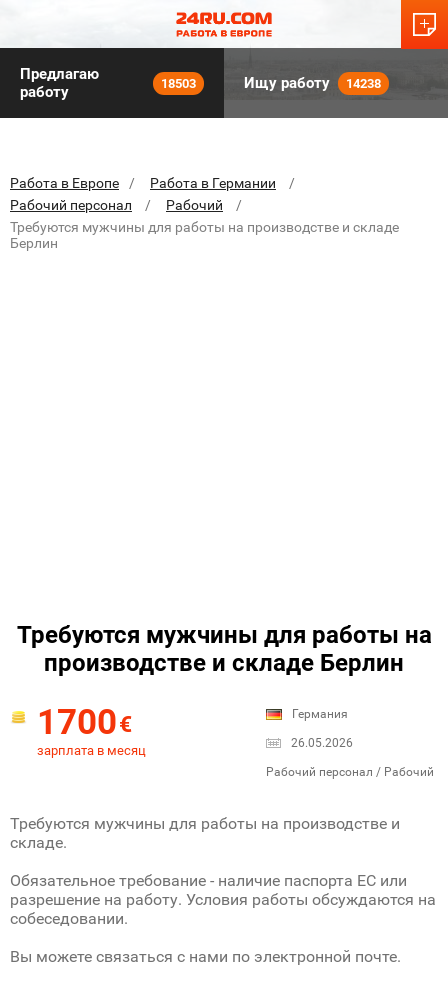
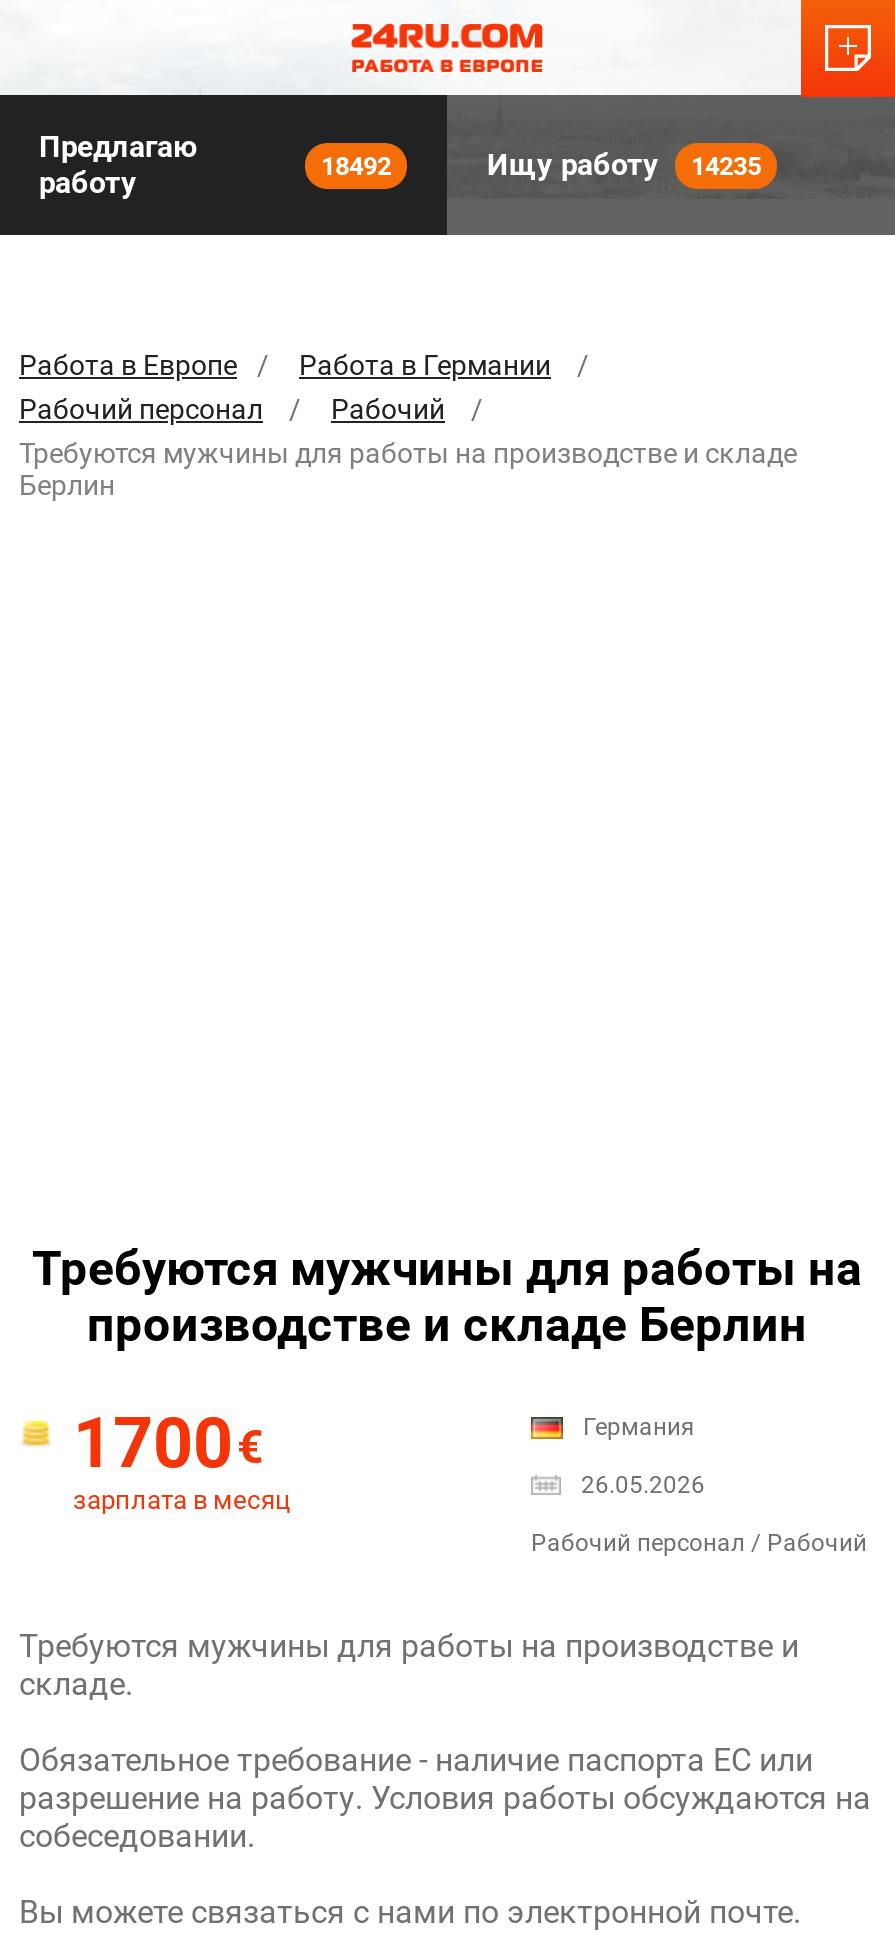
- 18503
+ 18492

- Ищу работу 14238
+ Ищу работу 14235
